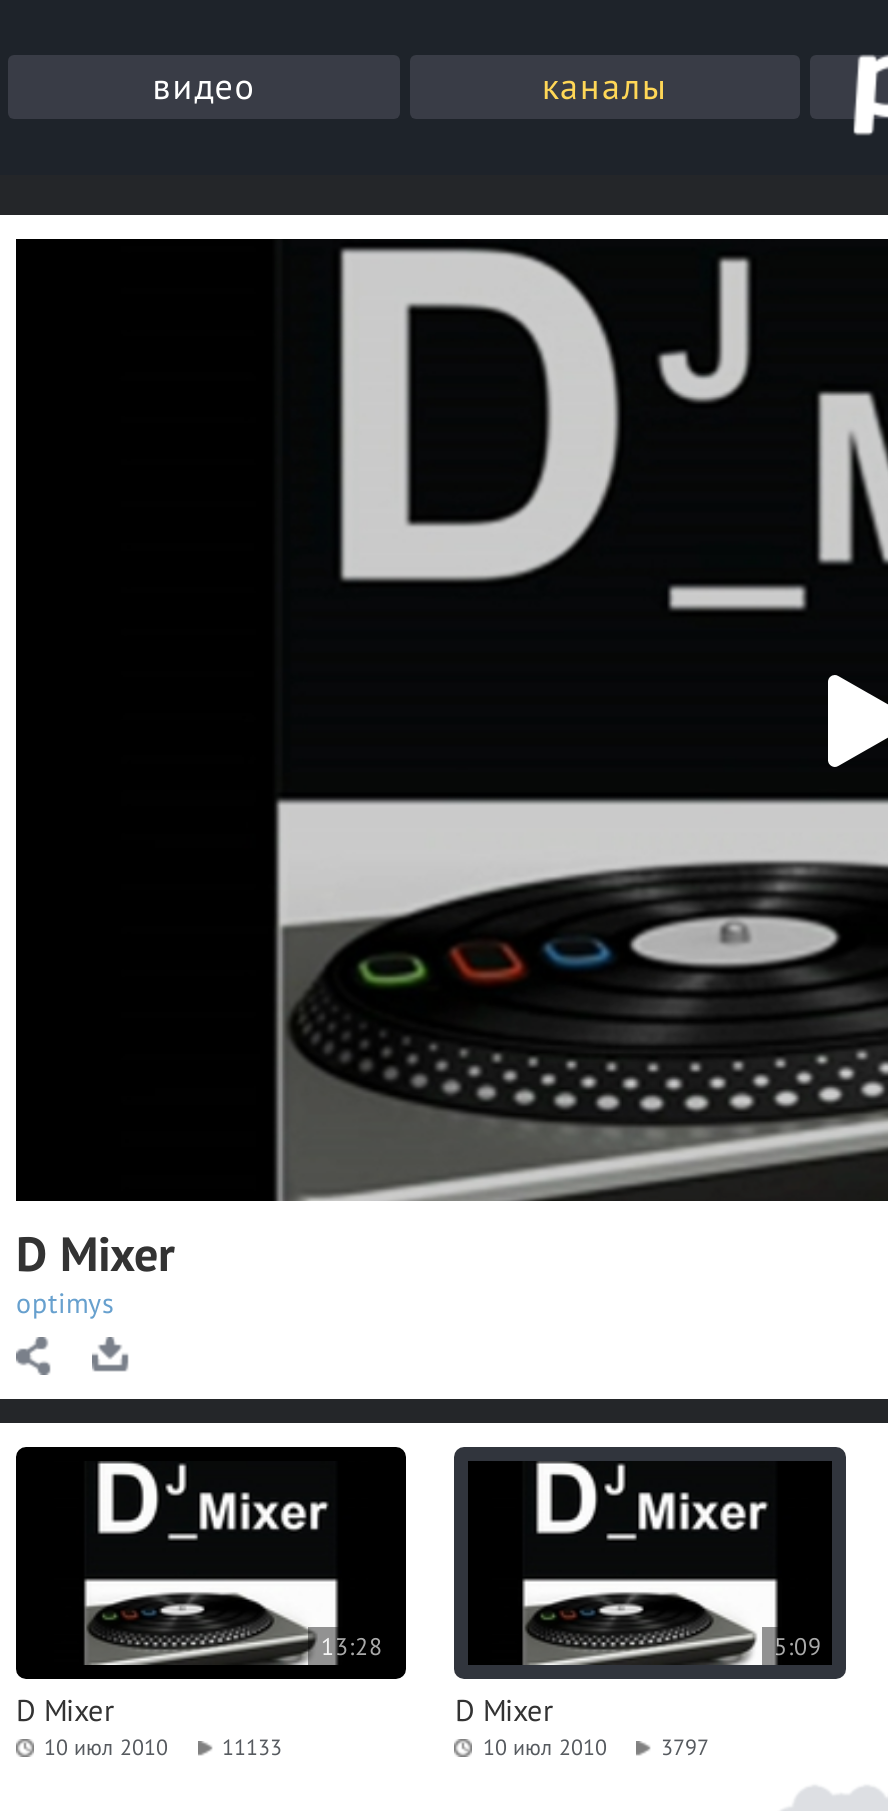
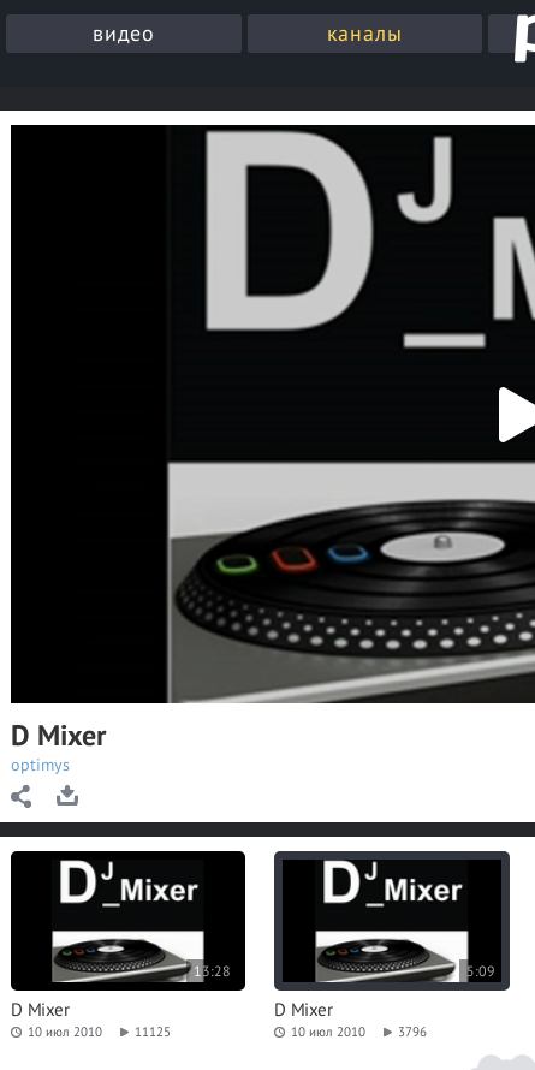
- 10 июл 2010 11133
+ 10 июл 2010 11125

- 10 июл 2010 3797
+ 10 июл 2010 3796
